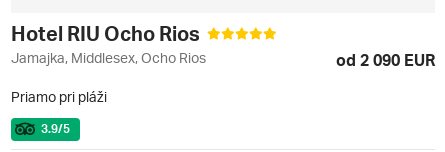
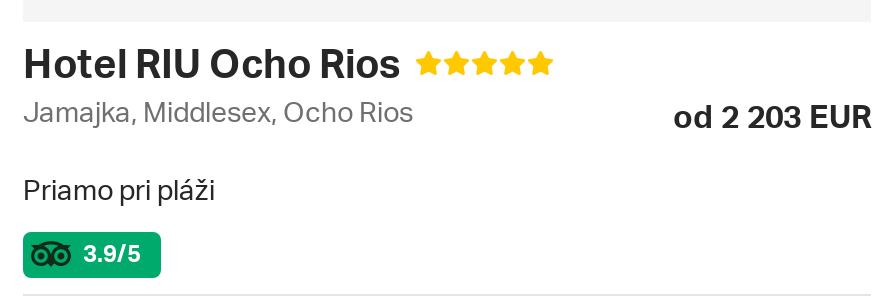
- od 2 090 EUR
+ od 2 203 EUR
